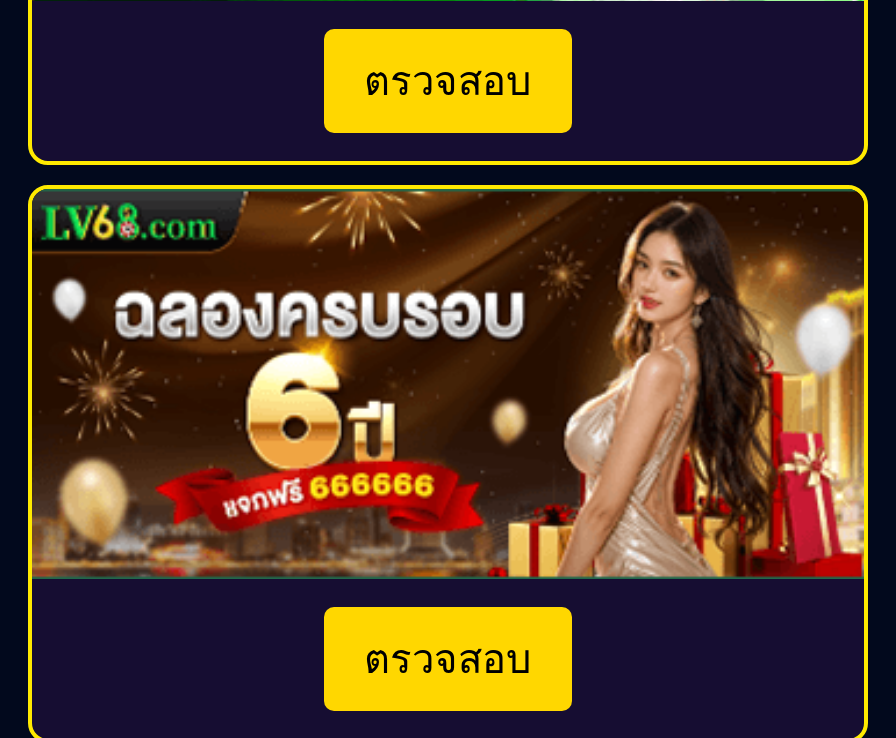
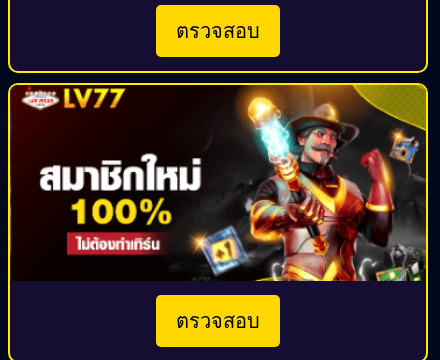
- [image]
+ [image]
